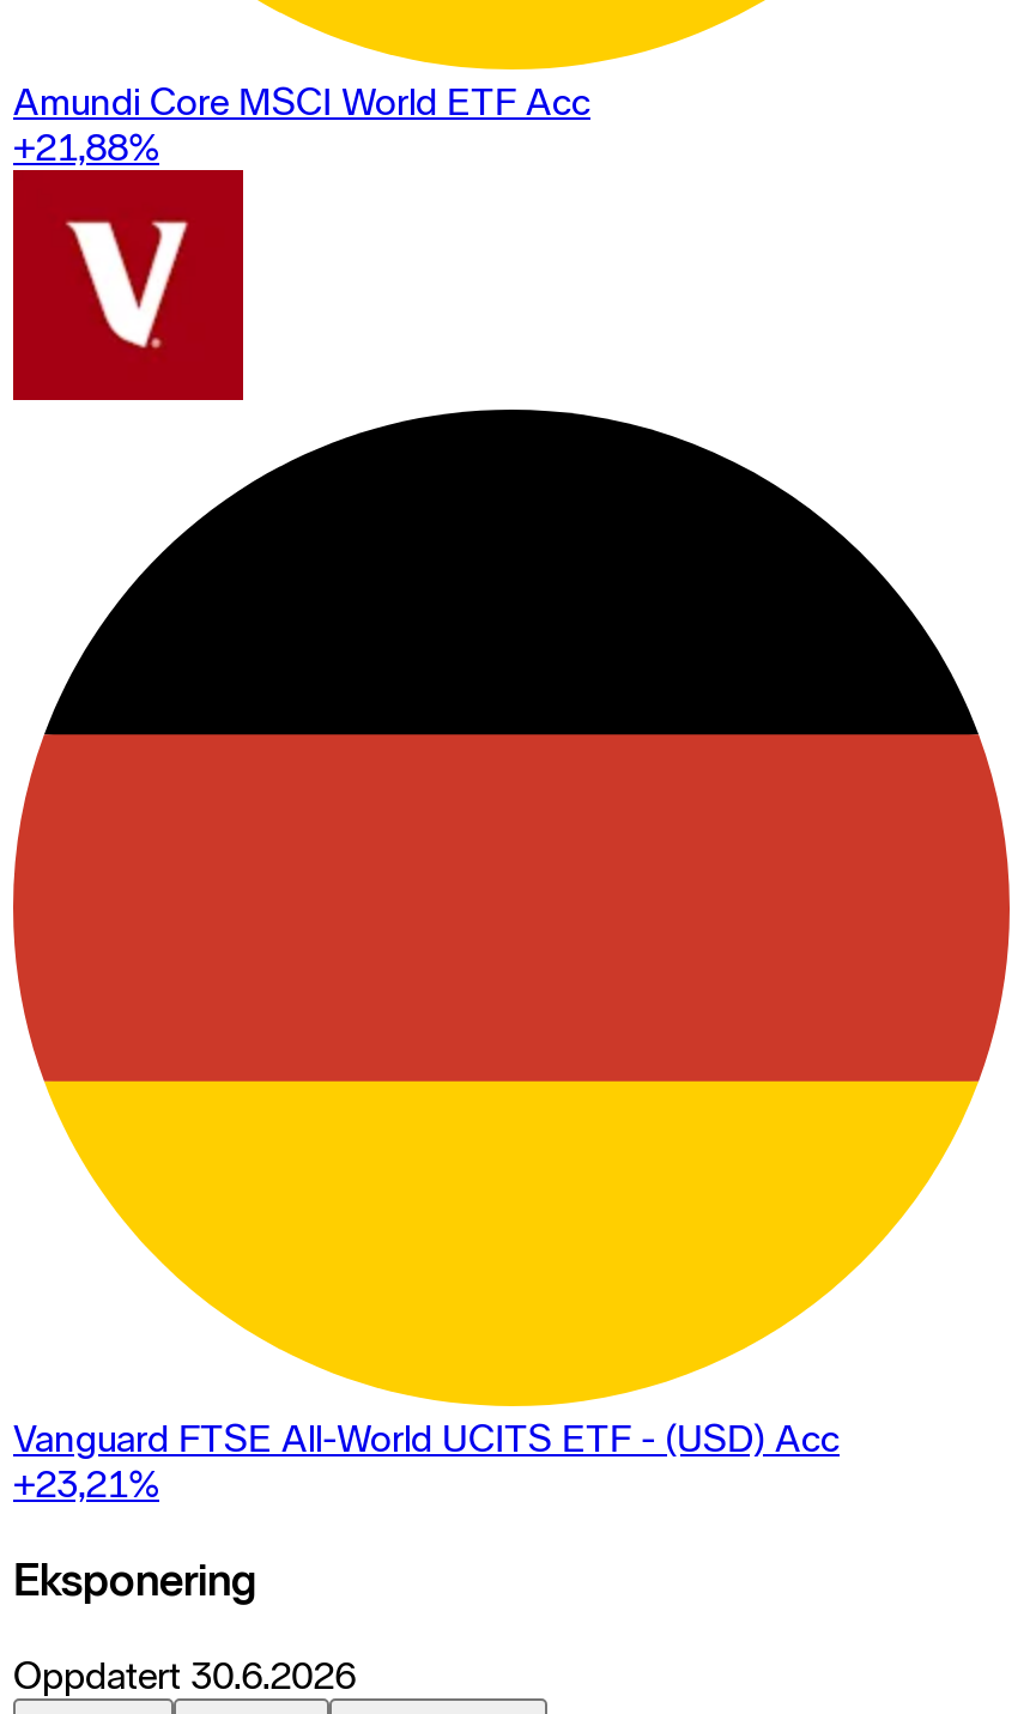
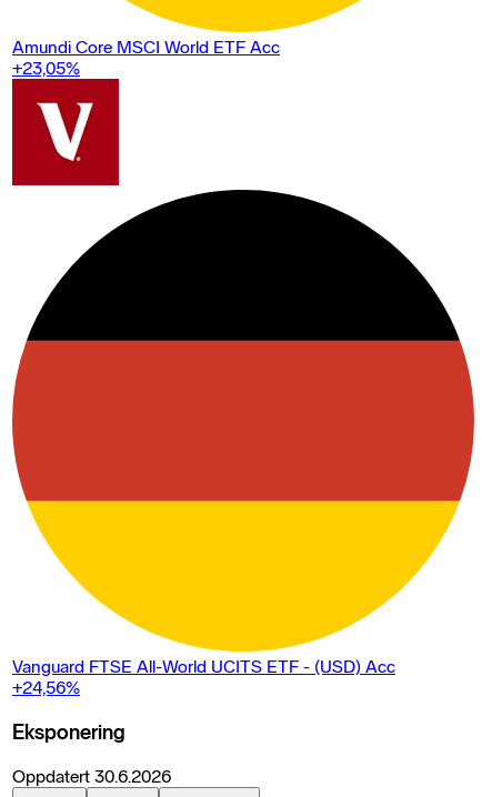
- +21,88%
+ +23,05%

- +23,21%
+ +24,56%
